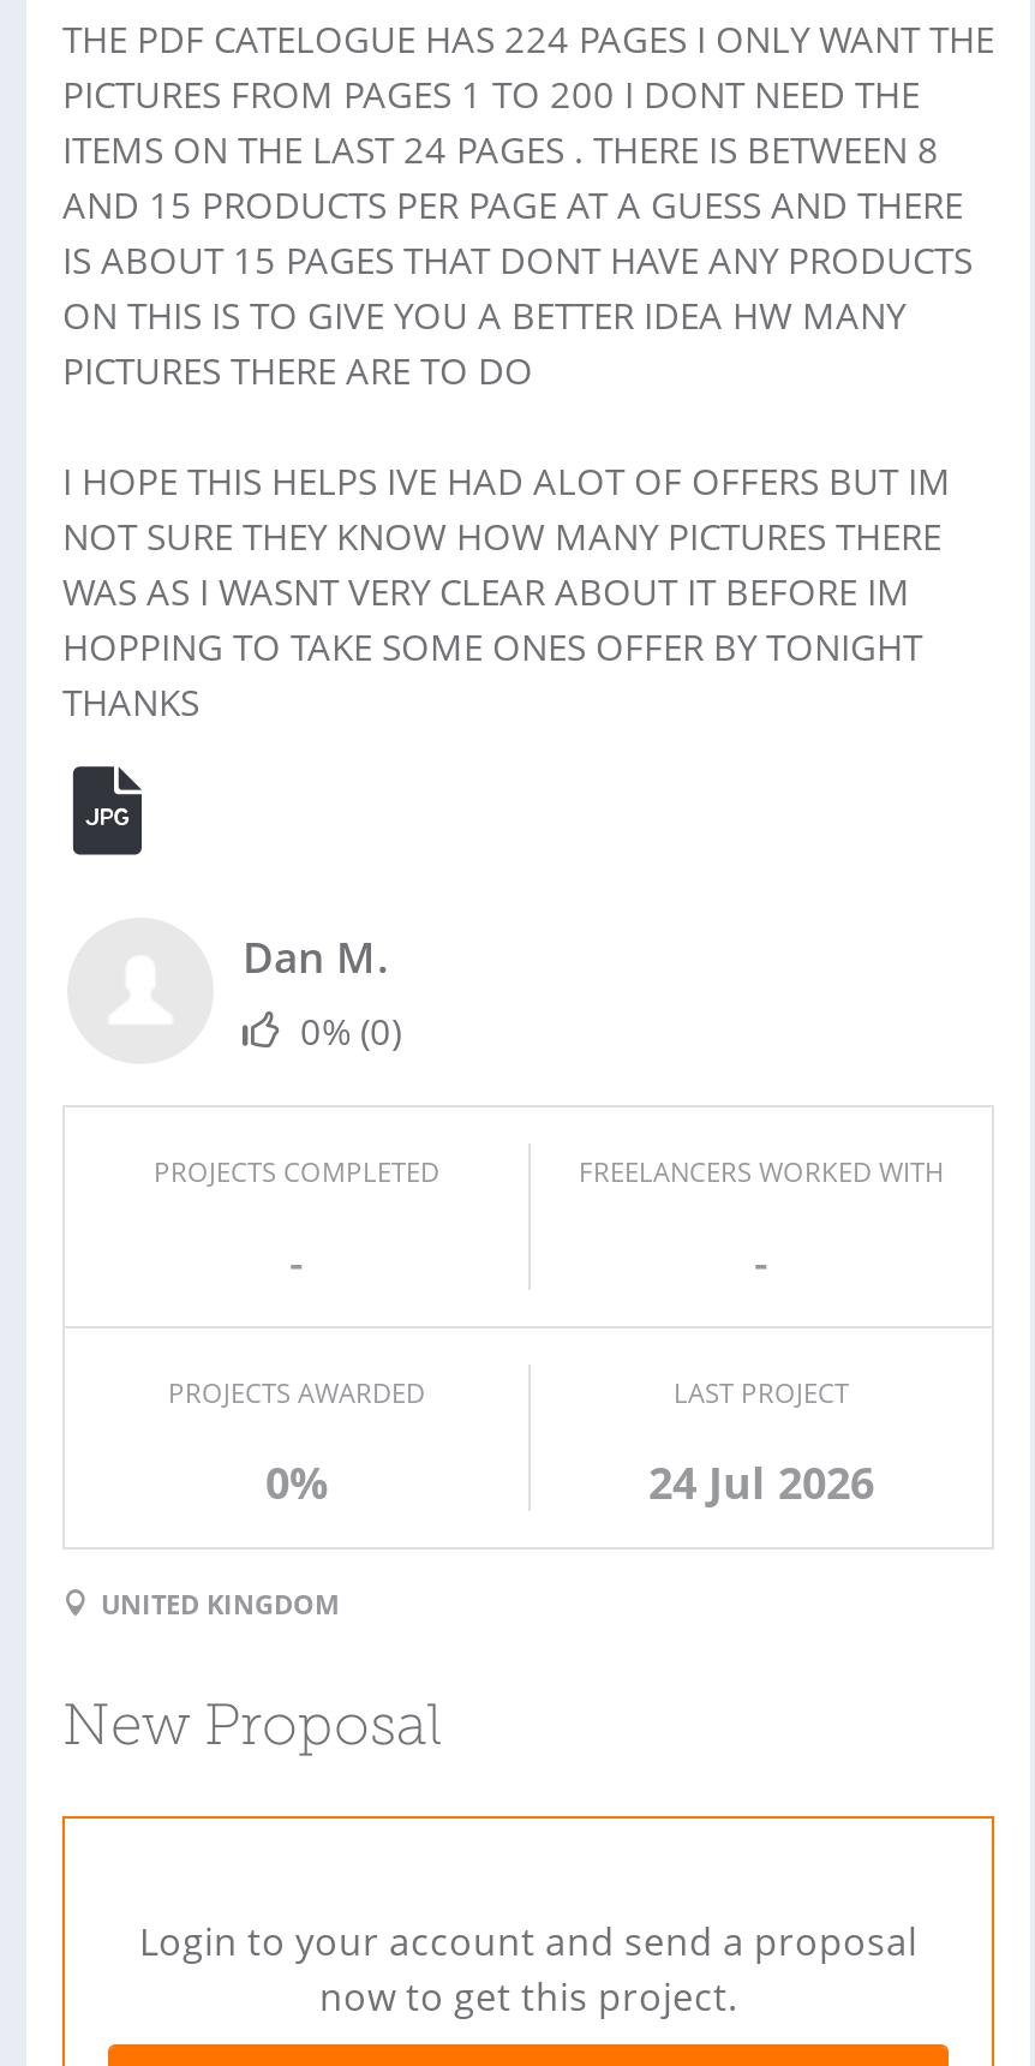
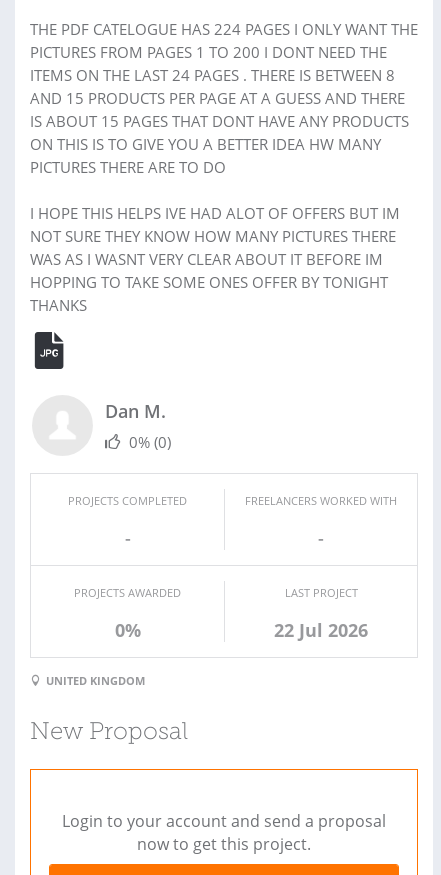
- 24 Jul 2026
+ 22 Jul 2026
